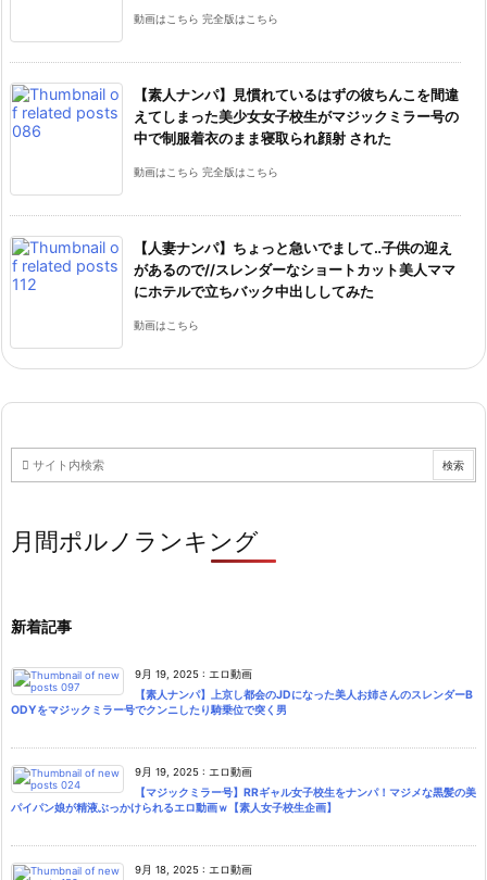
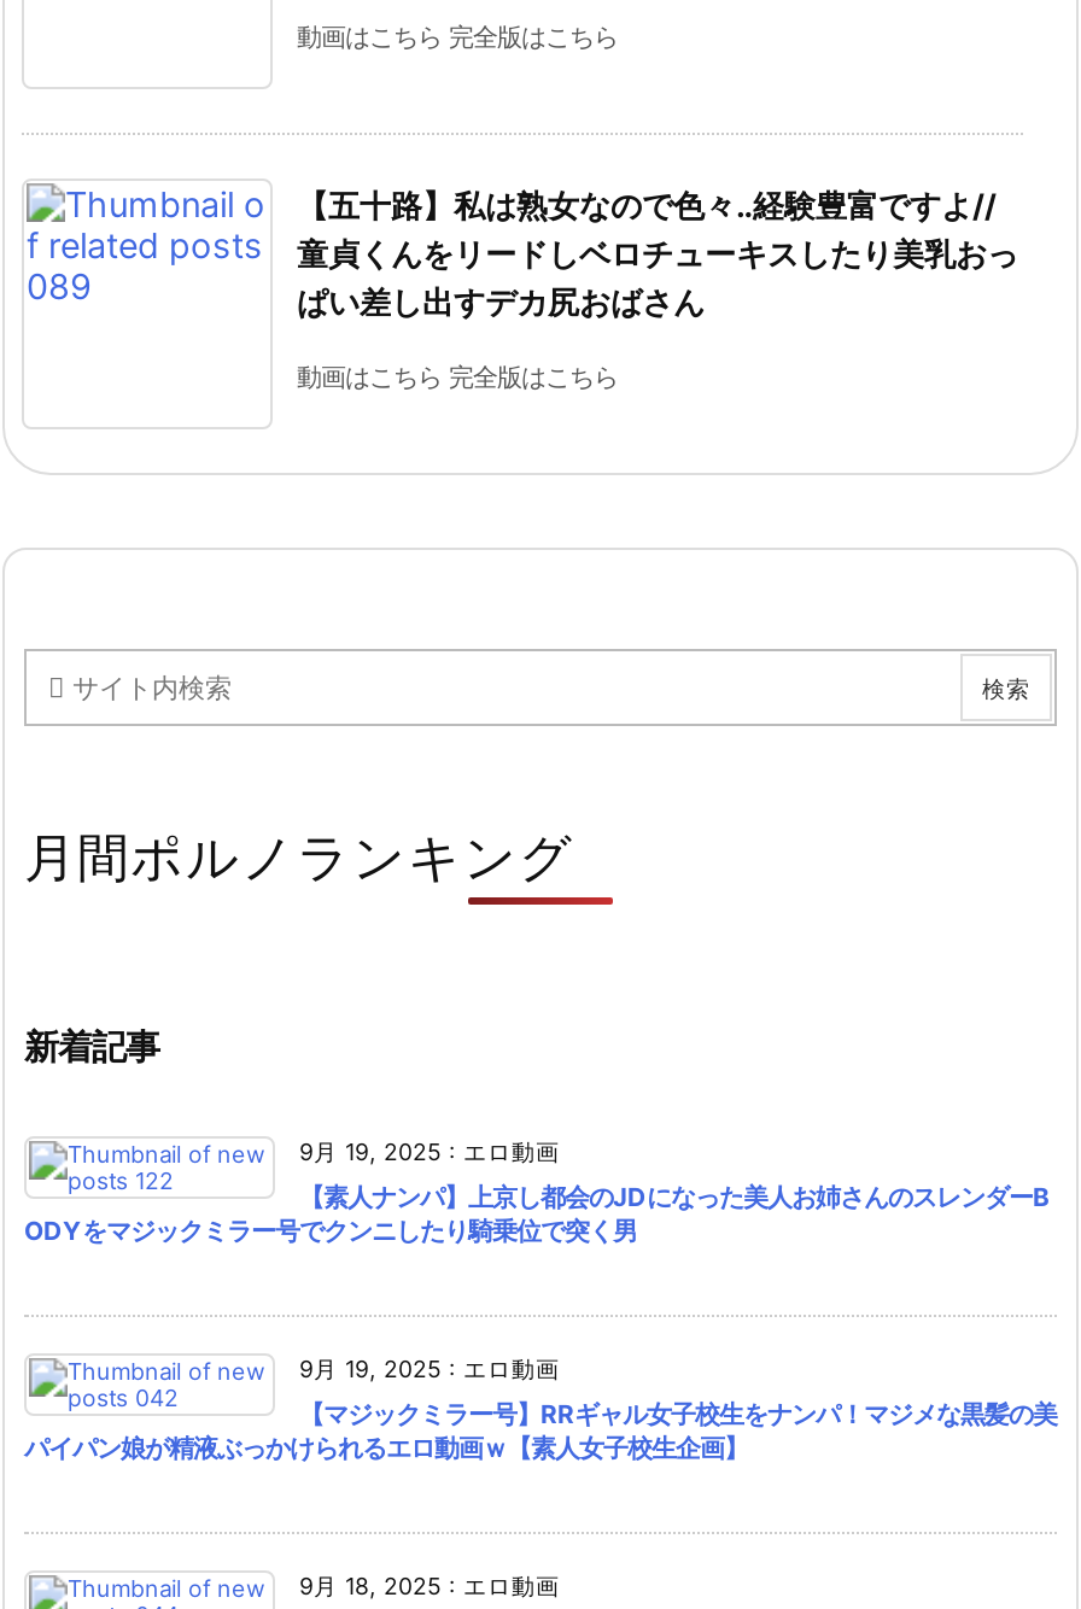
- 【素人ナンパ】見慣れているはずの彼ちんこを間違
- えてしまった美少女女子校生がマジックミラー号の
- 中で制服着衣のまま寝取られ顔射 された
+ 【五十路】私は熟女なので色々‥経験豊富ですよ//
+ 童貞くんをリードしベロチューキスしたり美乳おっ
+ ぱい差し出すデカ尻おばさん

- 【人妻ナンパ】ちょっと急いでまして‥子供の迎え
- があるので//スレンダーなショートカット美人ママ
- にホテルで立ちバック中出ししてみた
- 動画はこちら
